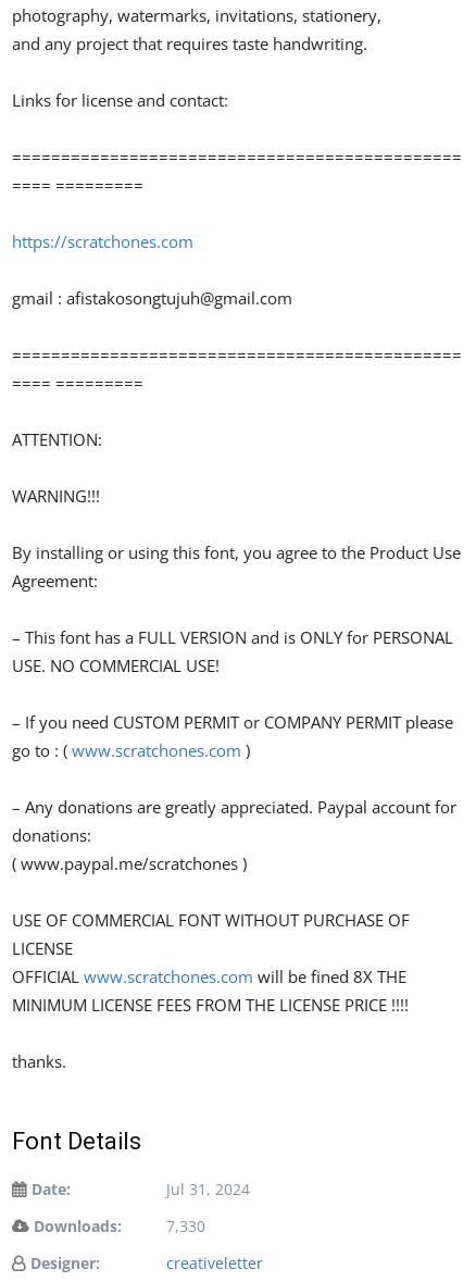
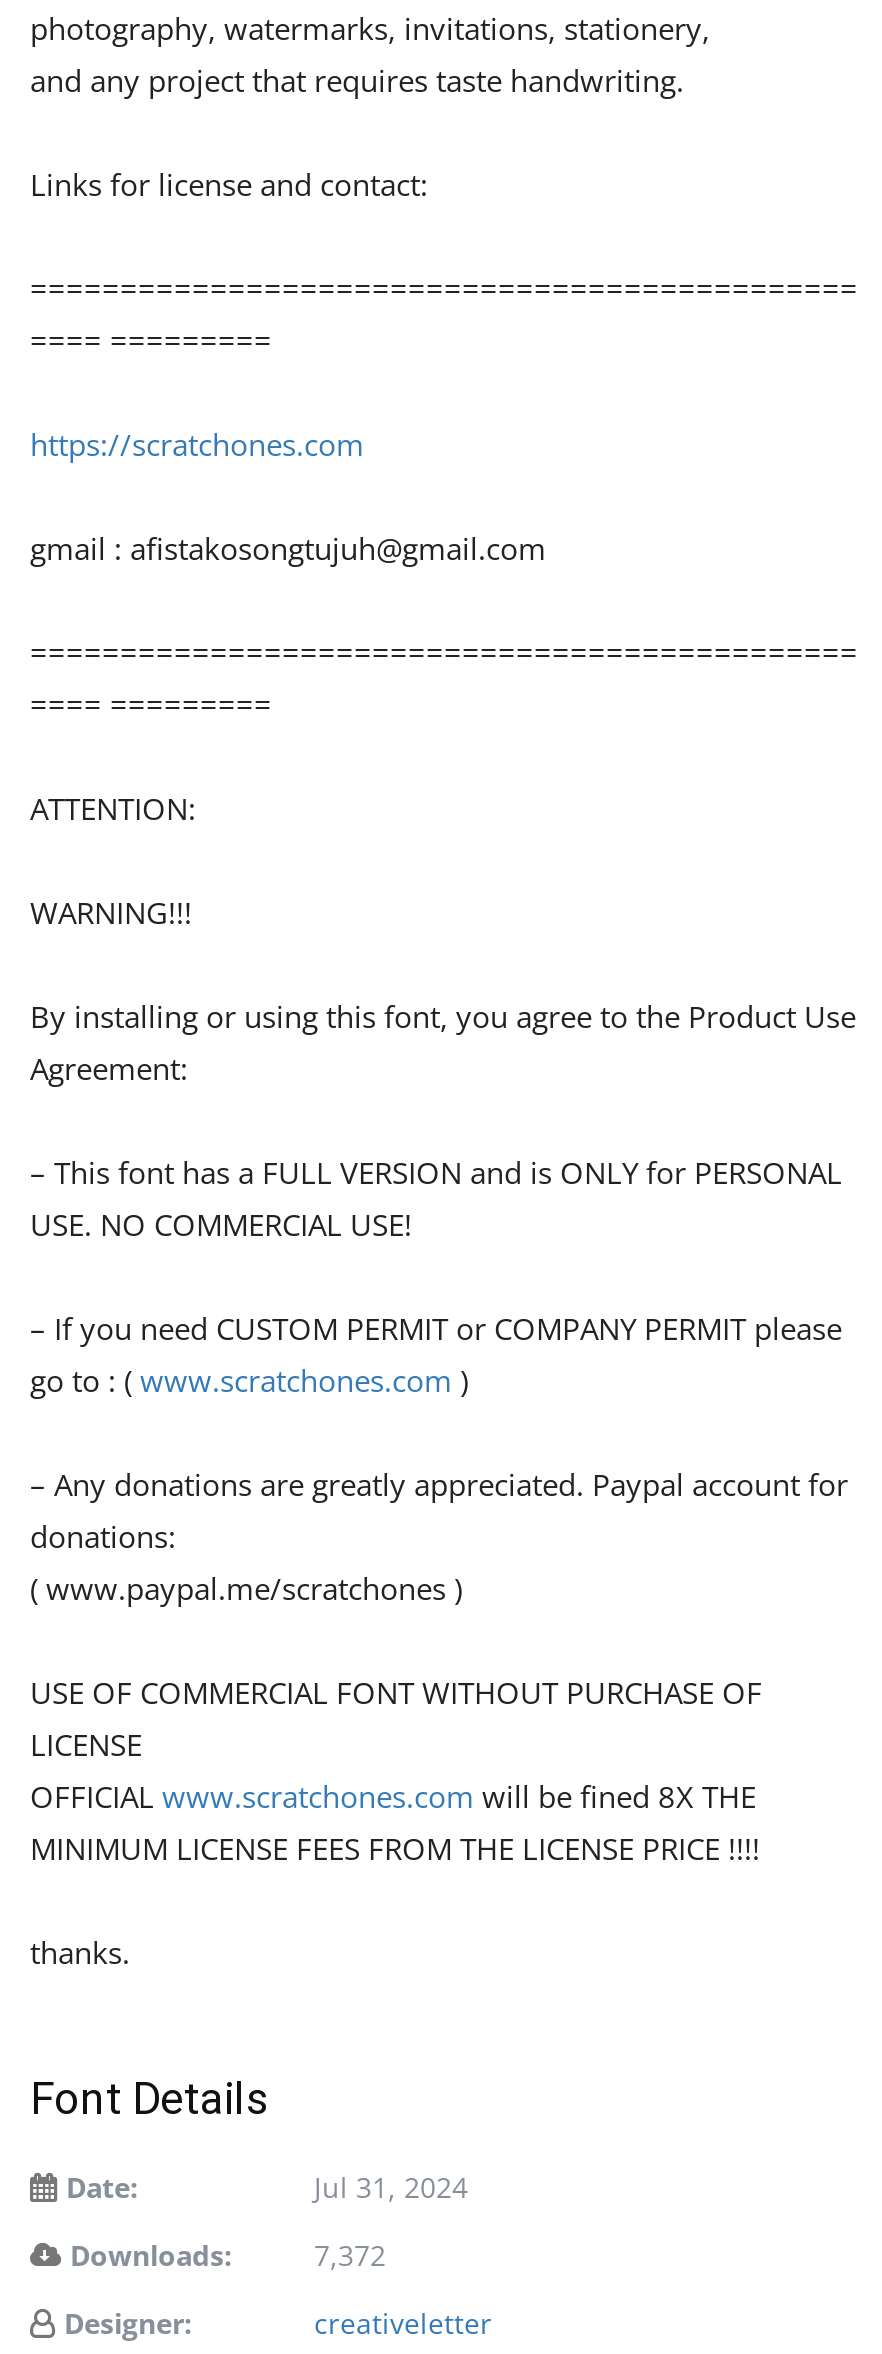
- 7,330
+ 7,372
